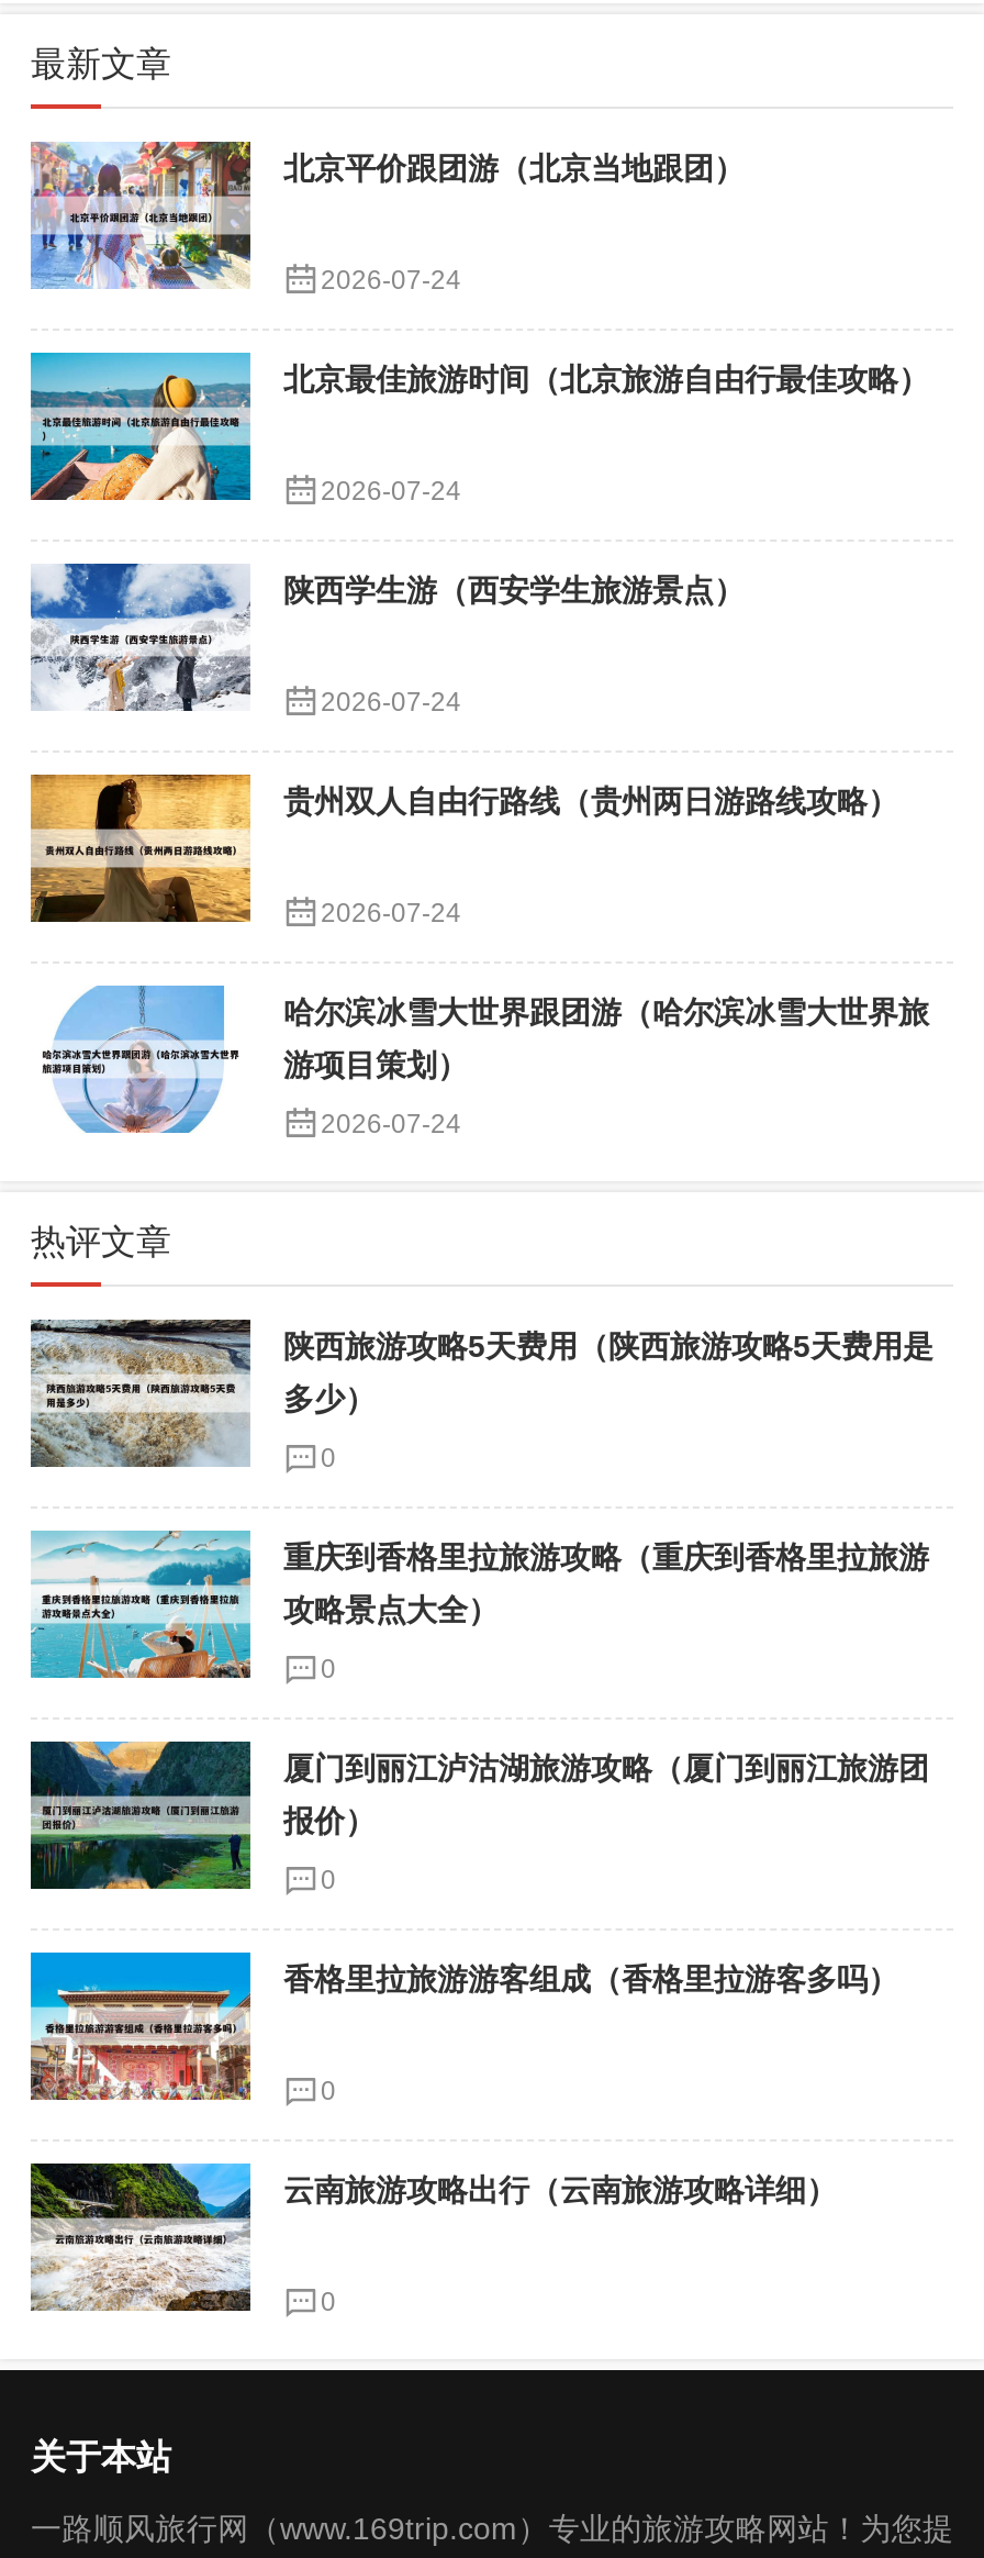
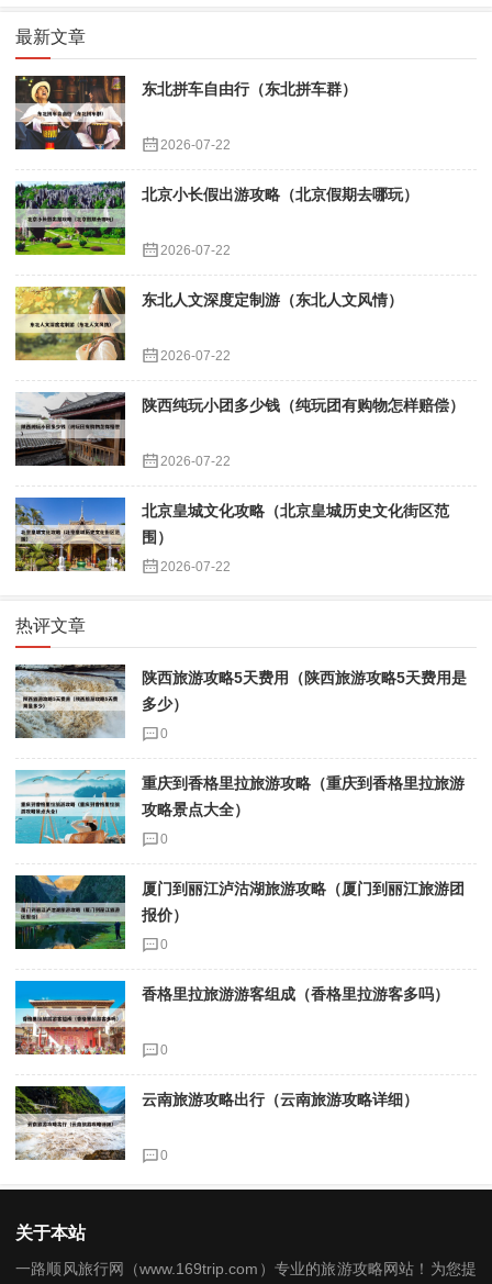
- [image]
- 北京平价跟团游（北京当地跟团）
+ [image]
+ 东北拼车自由行（东北拼车群）

- 2026-07-24
+ 2026-07-22

- [image]
- 北京最佳旅游时间（北京旅游自由行最佳攻略）
+ [image]
+ 北京小长假出游攻略（北京假期去哪玩）

- 2026-07-24
+ 2026-07-22

- [image]
- 陕西学生游（西安学生旅游景点）
+ [image]
+ 东北人文深度定制游（东北人文风情）

- 2026-07-24
+ 2026-07-22

- [image]
- 贵州双人自由行路线（贵州两日游路线攻略）
+ [image]
+ 陕西纯玩小团多少钱（纯玩团有购物怎样赔偿）

- 2026-07-24
+ 2026-07-22

- [image]
- 哈尔滨冰雪大世界跟团游（哈尔滨冰雪大世界旅
+ [image]
+ 北京皇城文化攻略（北京皇城历史文化街区范

- 游项目策划）
+ 围）

- 2026-07-24
+ 2026-07-22
